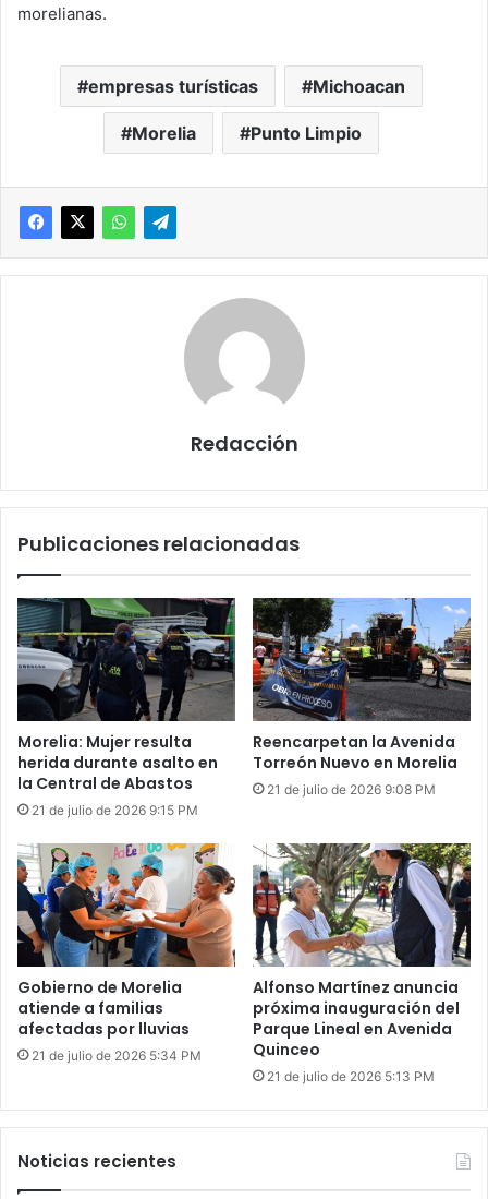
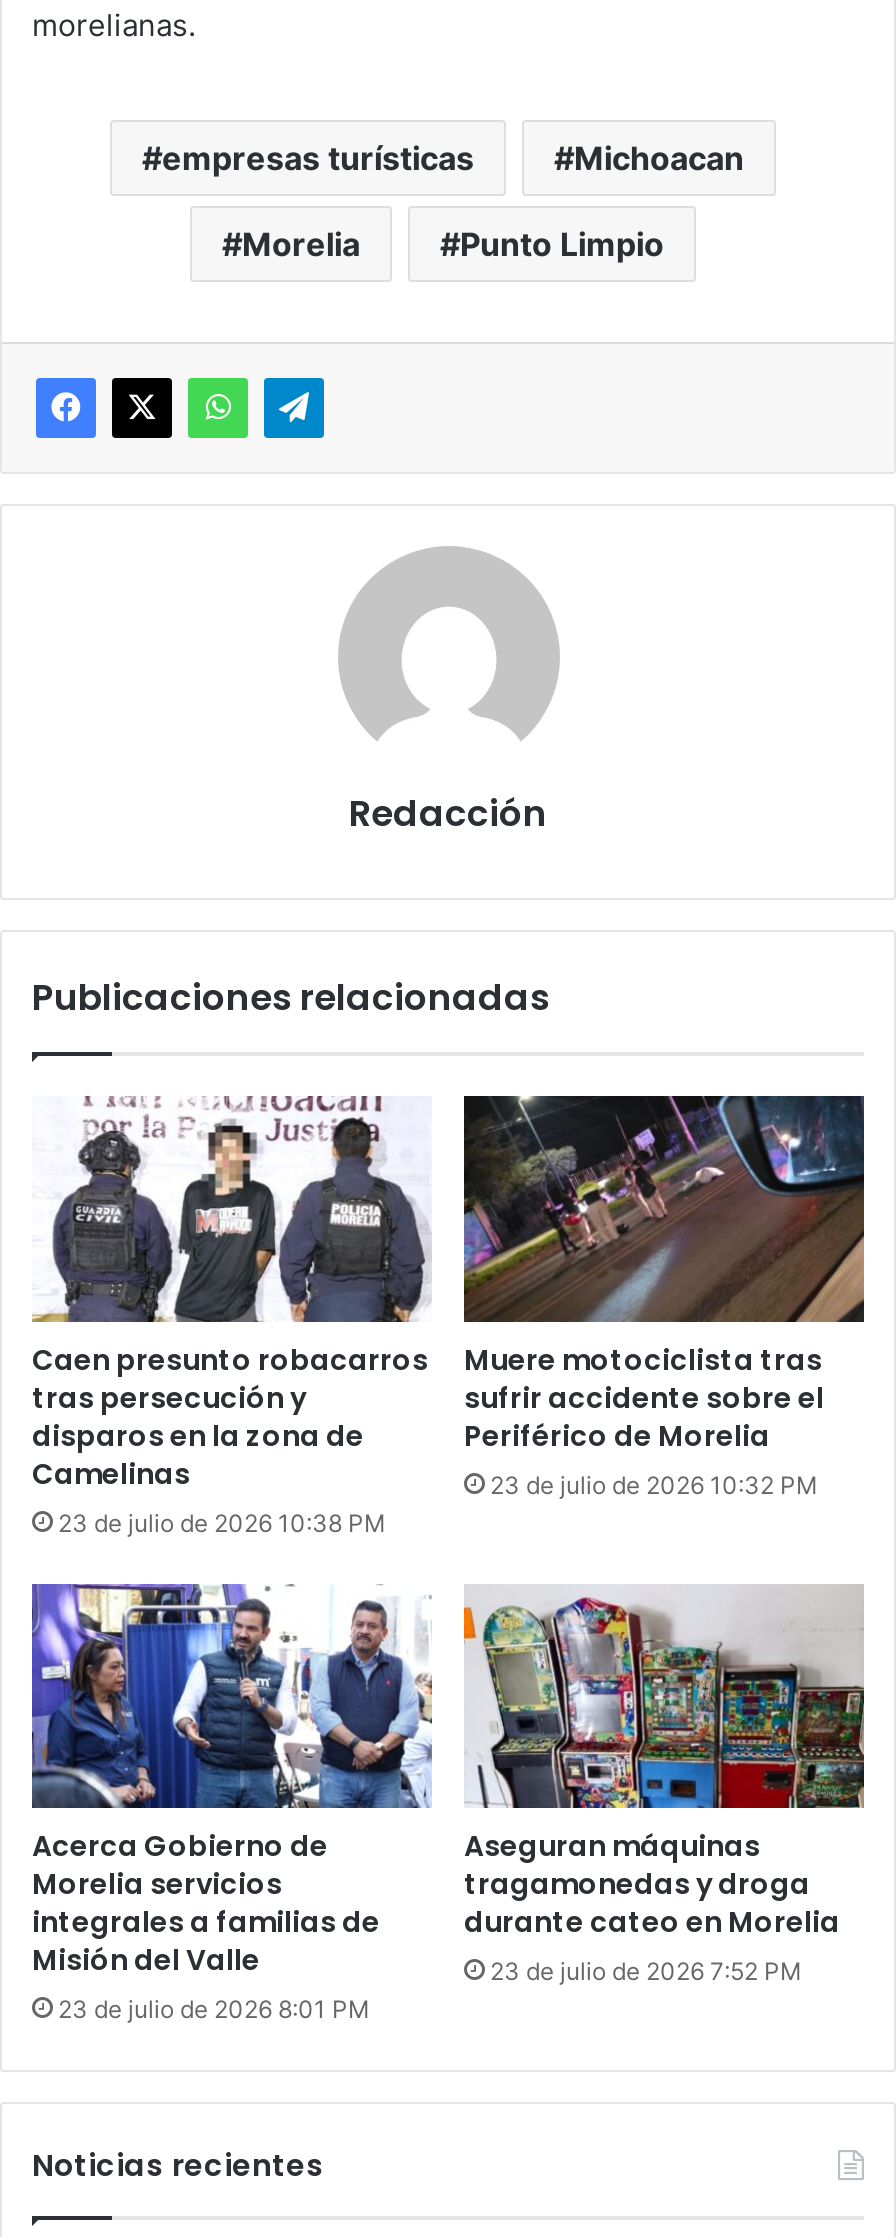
- [image]
- Morelia: Mujer resulta
- herida durante asalto en
- la Central de Abastos
- 21 de julio de 2026 9:15 PM
+ [image]
+ Caen presunto robacarros
+ tras persecución y
+ disparos en la zona de
+ Camelinas
+ 23 de julio de 2026 10:38 PM

- [image]
- Reencarpetan la Avenida
- Torreón Nuevo en Morelia
- 21 de julio de 2026 9:08 PM
+ [image]
+ Muere motociclista tras
+ sufrir accidente sobre el
+ Periférico de Morelia
+ 23 de julio de 2026 10:32 PM

- [image]
- Gobierno de Morelia
- atiende a familias
- afectadas por lluvias
- 21 de julio de 2026 5:34 PM
+ [image]
+ Acerca Gobierno de
+ Morelia servicios
+ integrales a familias de
+ Misión del Valle
+ 23 de julio de 2026 8:01 PM

- [image]
- Alfonso Martínez anuncia
- próxima inauguración del
- Parque Lineal en Avenida
- Quinceo
- 21 de julio de 2026 5:13 PM
+ [image]
+ Aseguran máquinas
+ tragamonedas y droga
+ durante cateo en Morelia
+ 23 de julio de 2026 7:52 PM
